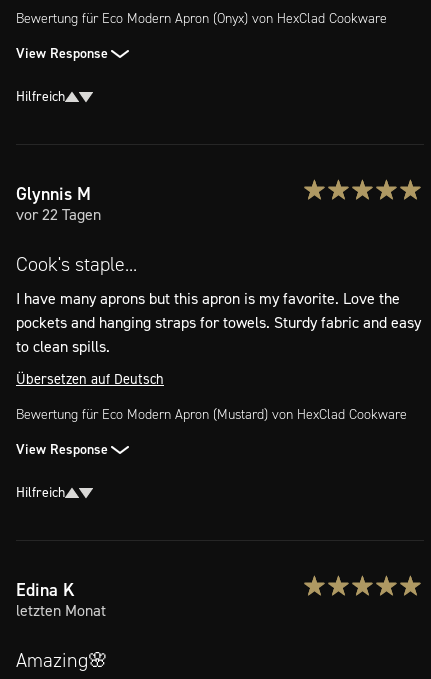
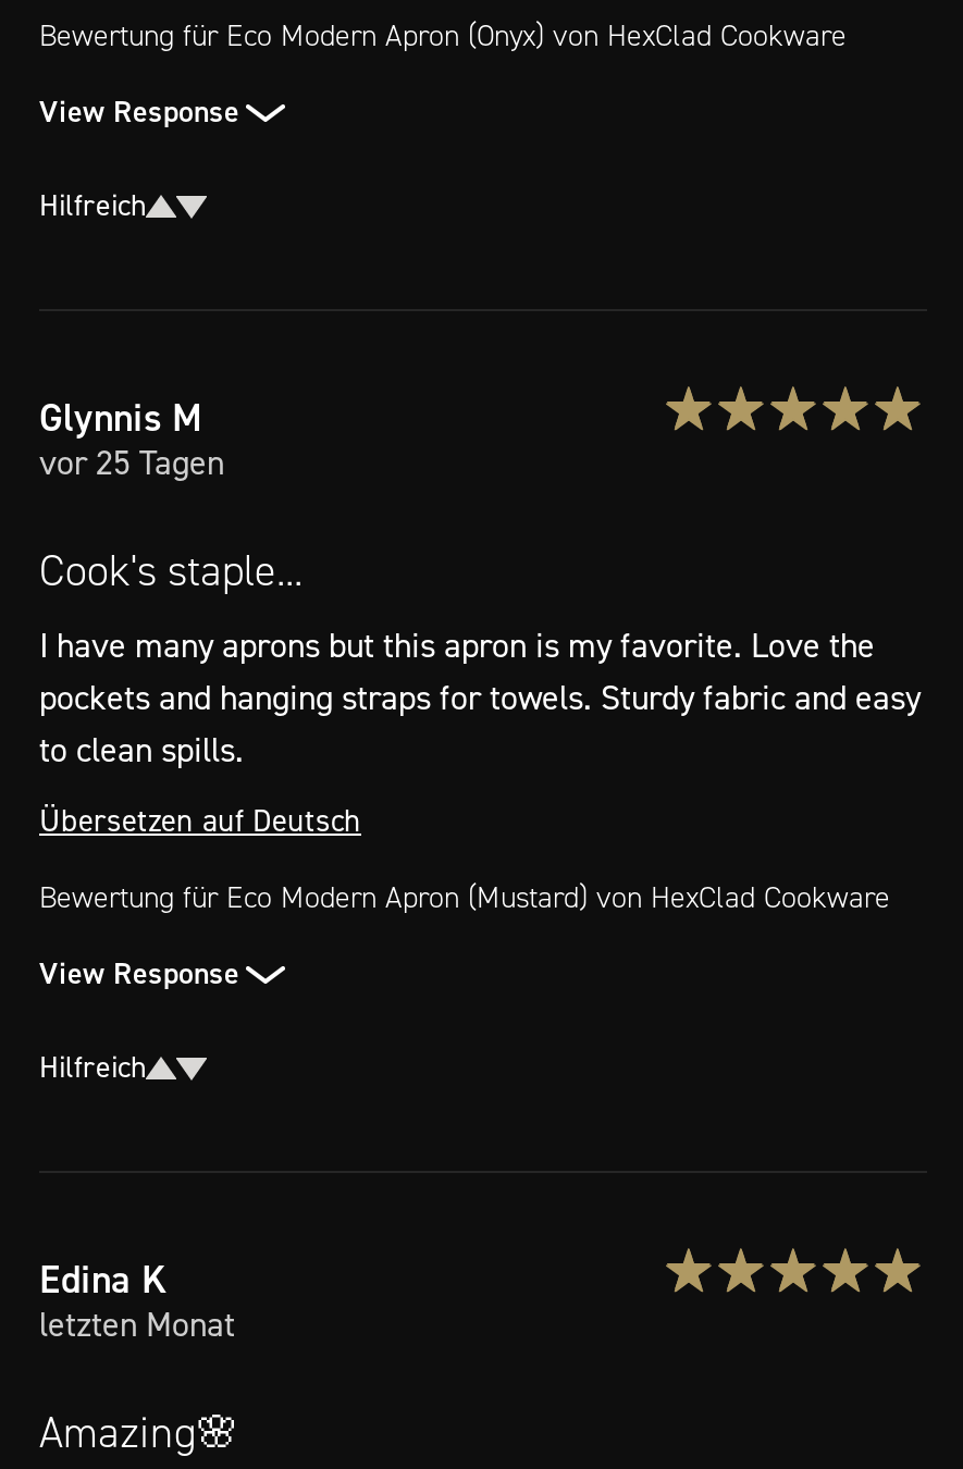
- vor 22 Tagen
+ vor 25 Tagen
